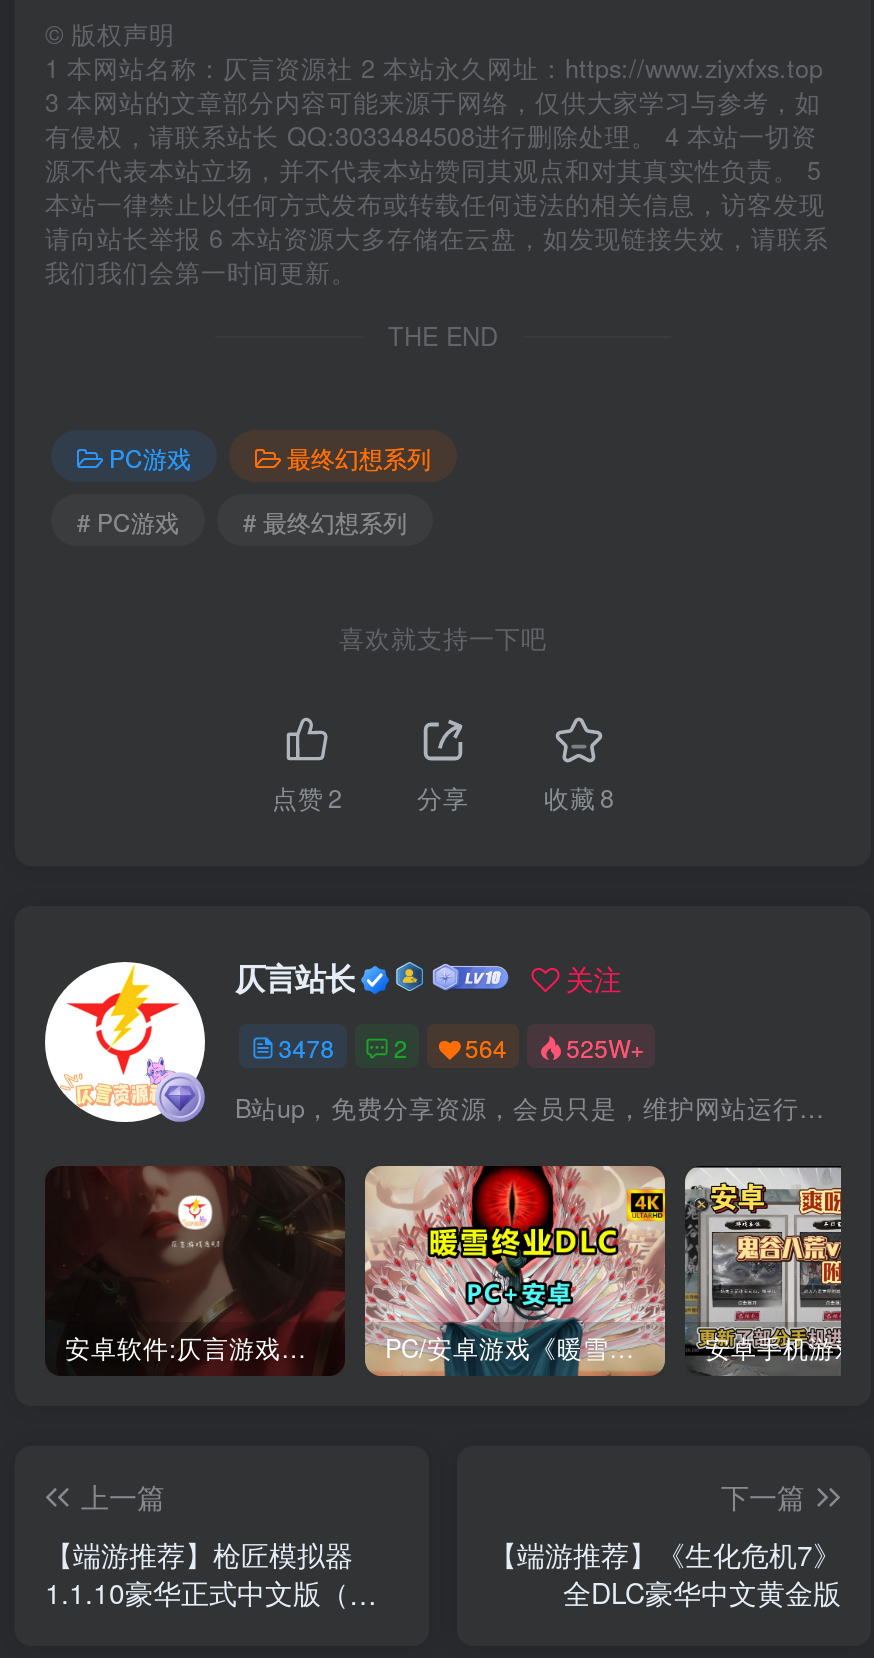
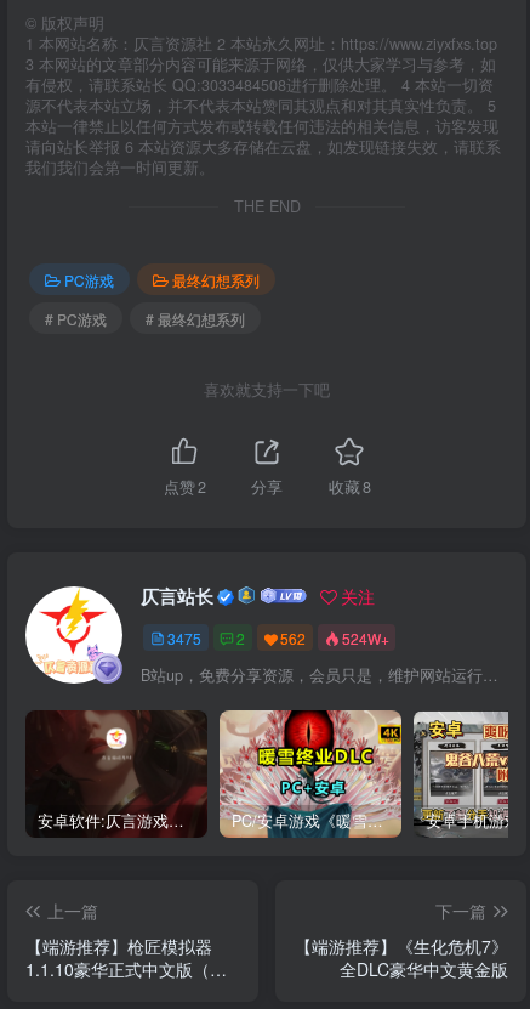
- 3478
+ 3475

- 564
- 525W+
+ 562
+ 524W+
